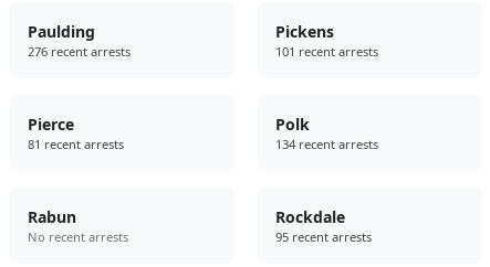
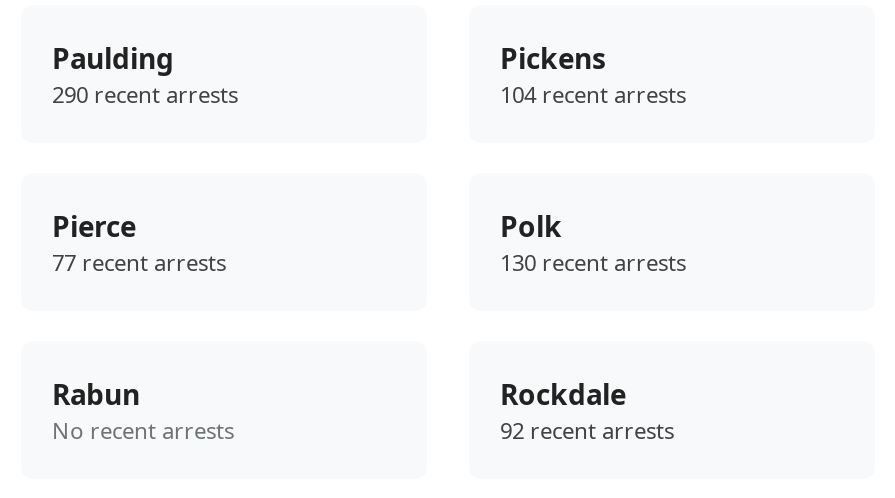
- 276 recent arrests
+ 290 recent arrests

- 101 recent arrests
+ 104 recent arrests

- 81 recent arrests
+ 77 recent arrests

- 134 recent arrests
+ 130 recent arrests

- 95 recent arrests
+ 92 recent arrests
